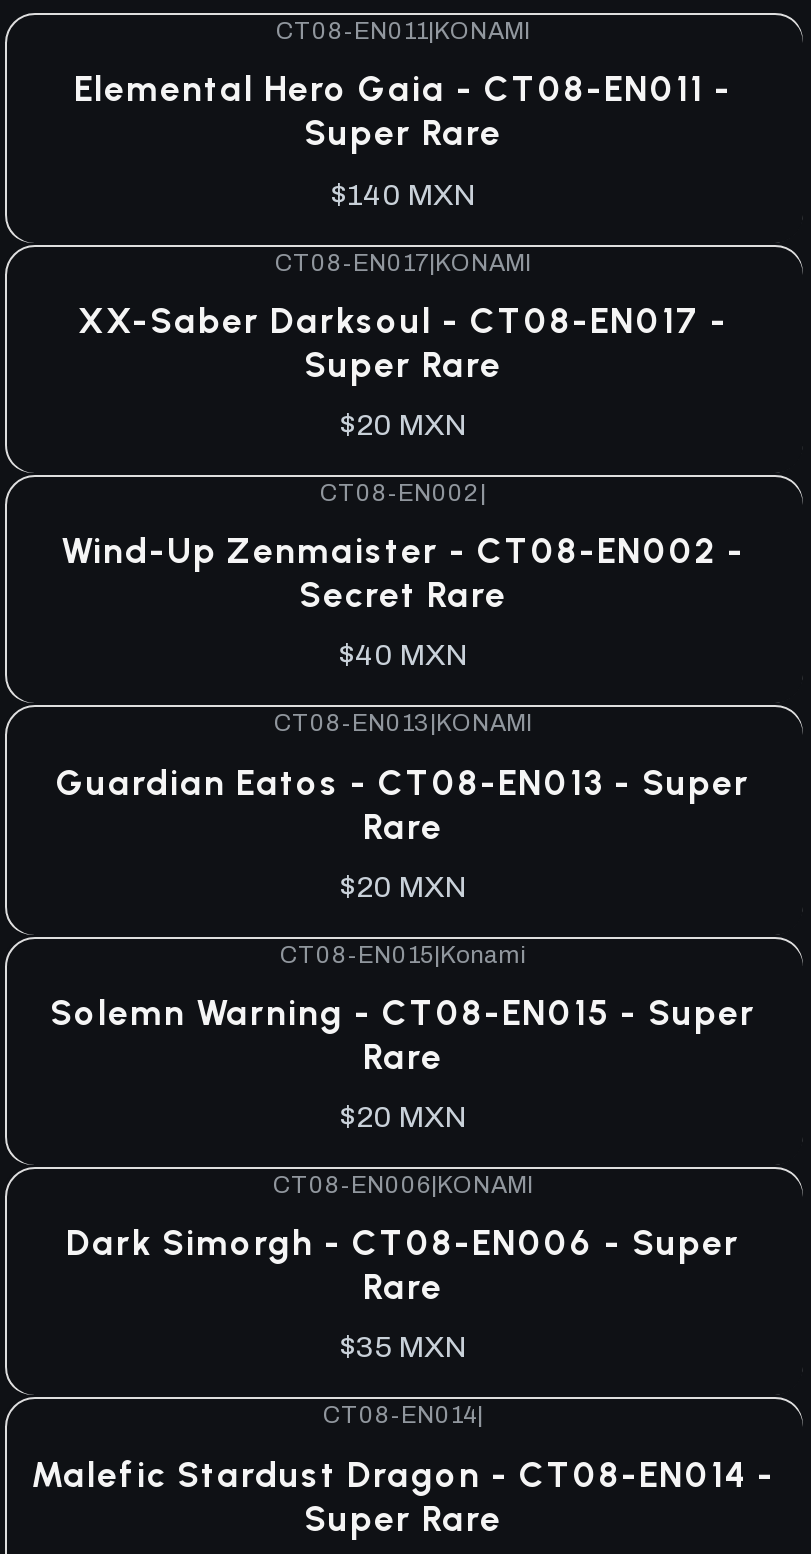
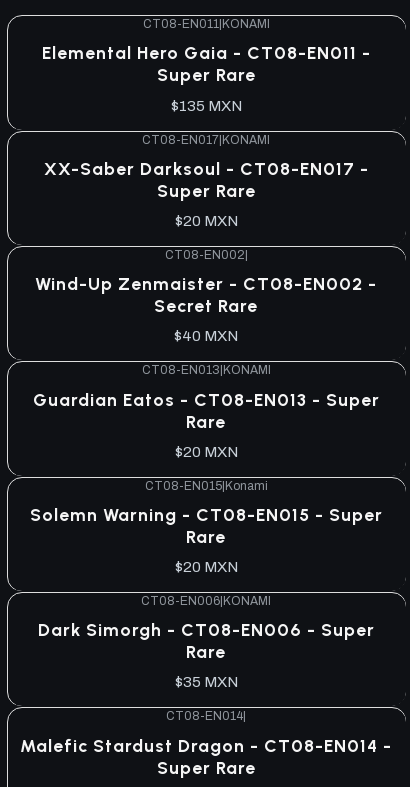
- $140 MXN
+ $135 MXN
